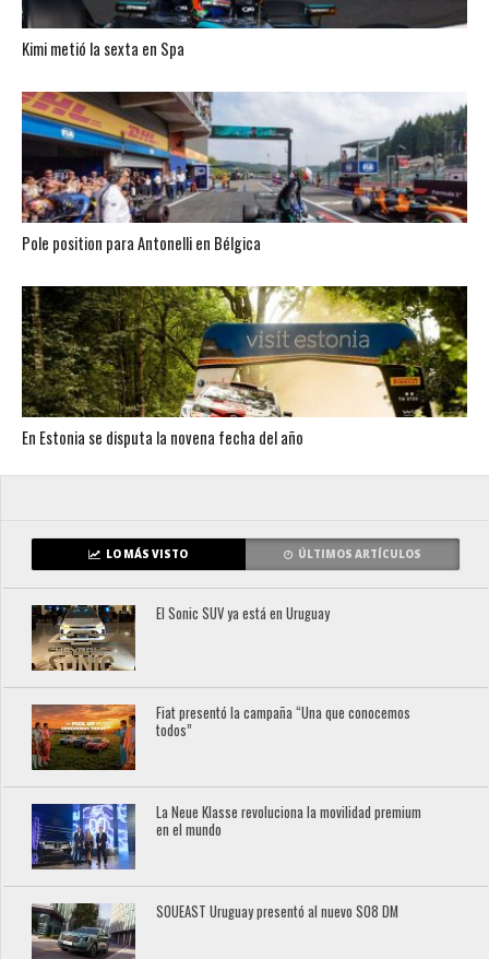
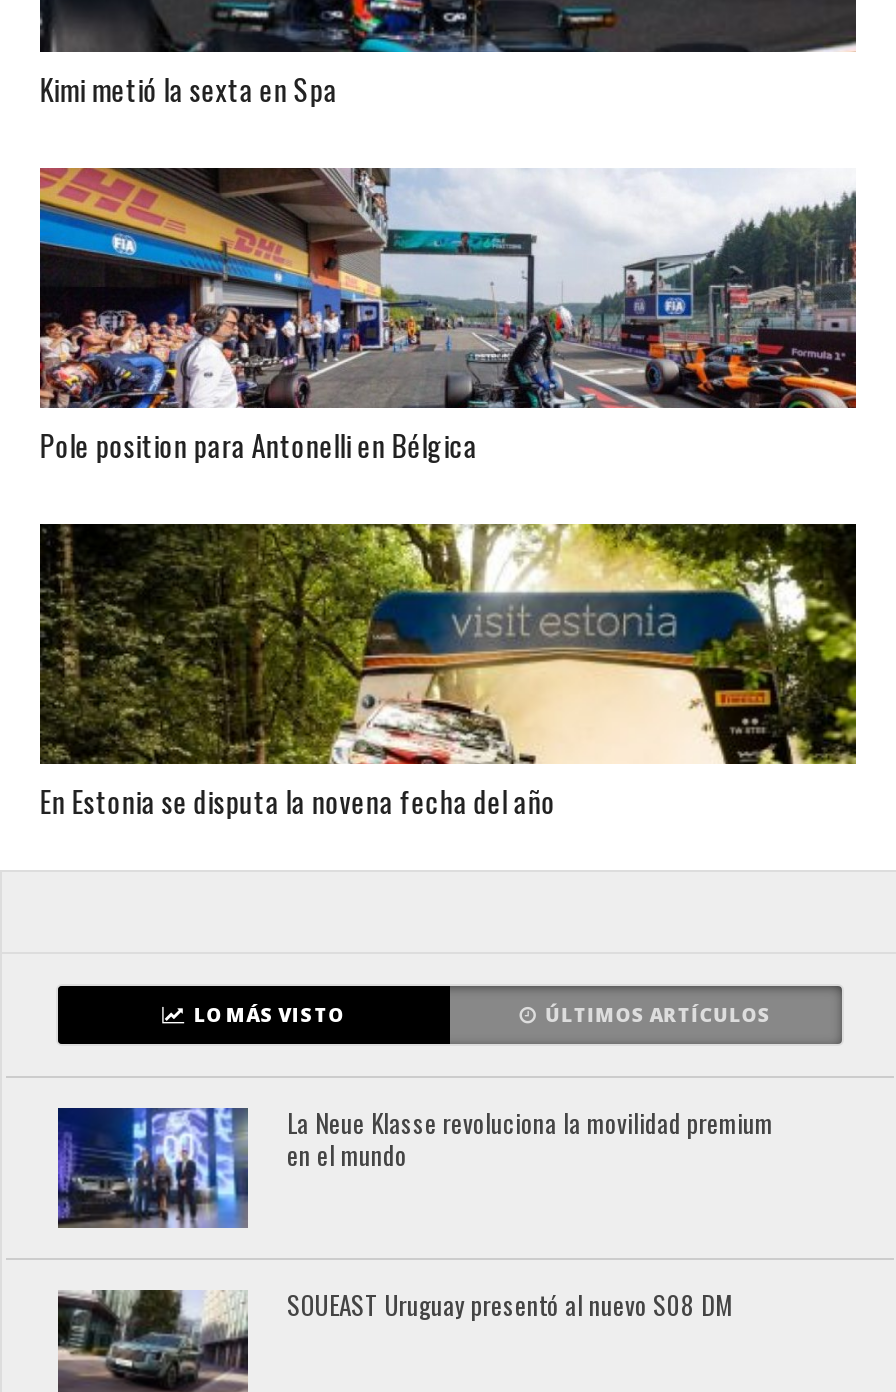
- [image]
- El Sonic SUV ya está en Uruguay

- [image]
- Fiat presentó la campaña “Una que conocemos
- todos”
